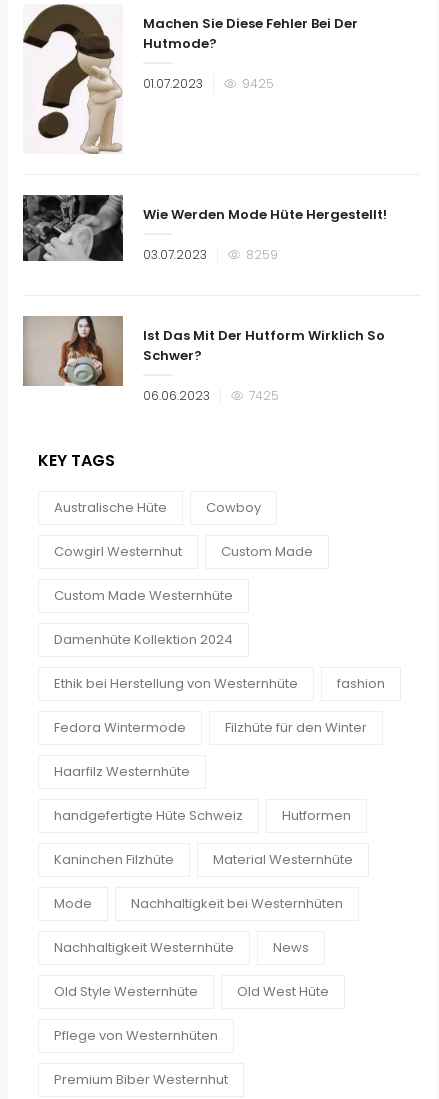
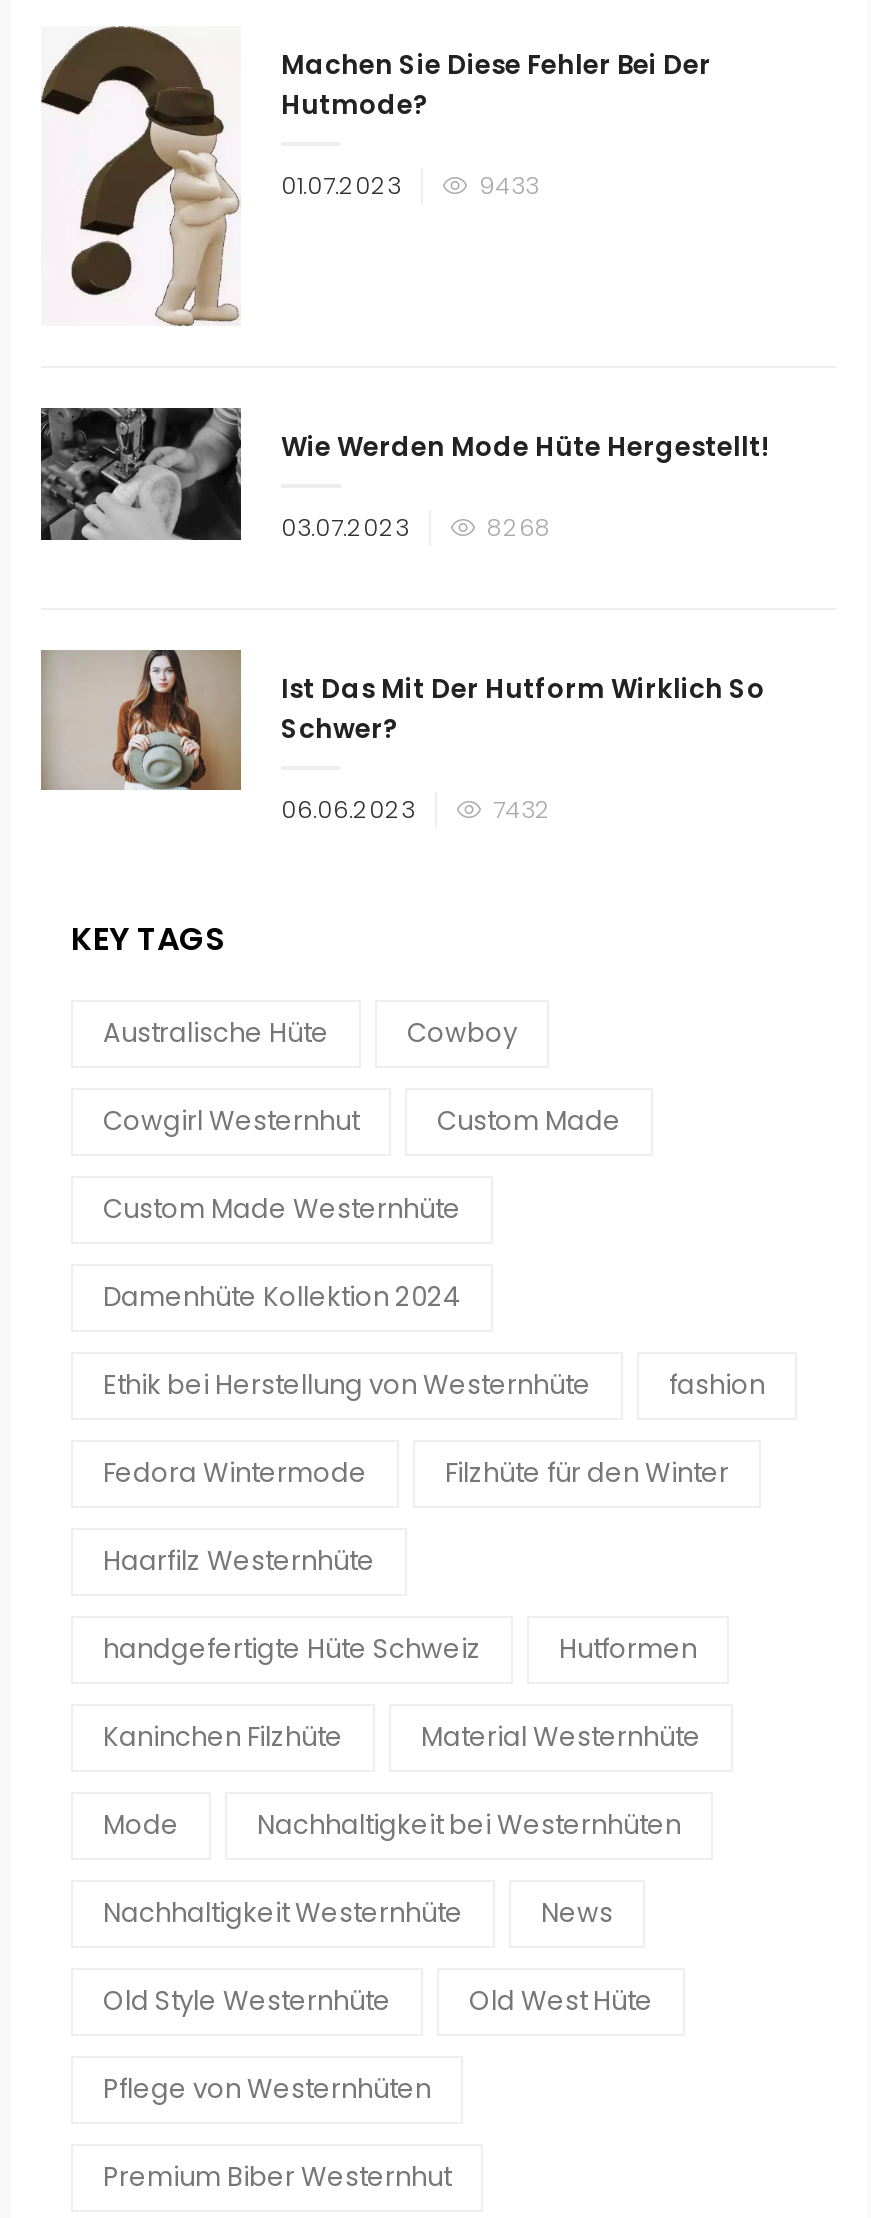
- 9425
+ 9433

- 8259
+ 8268

- 7425
+ 7432
